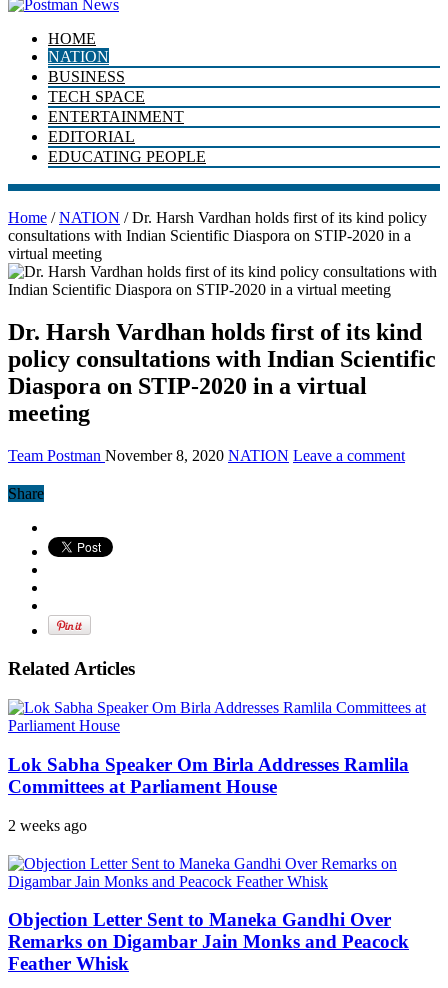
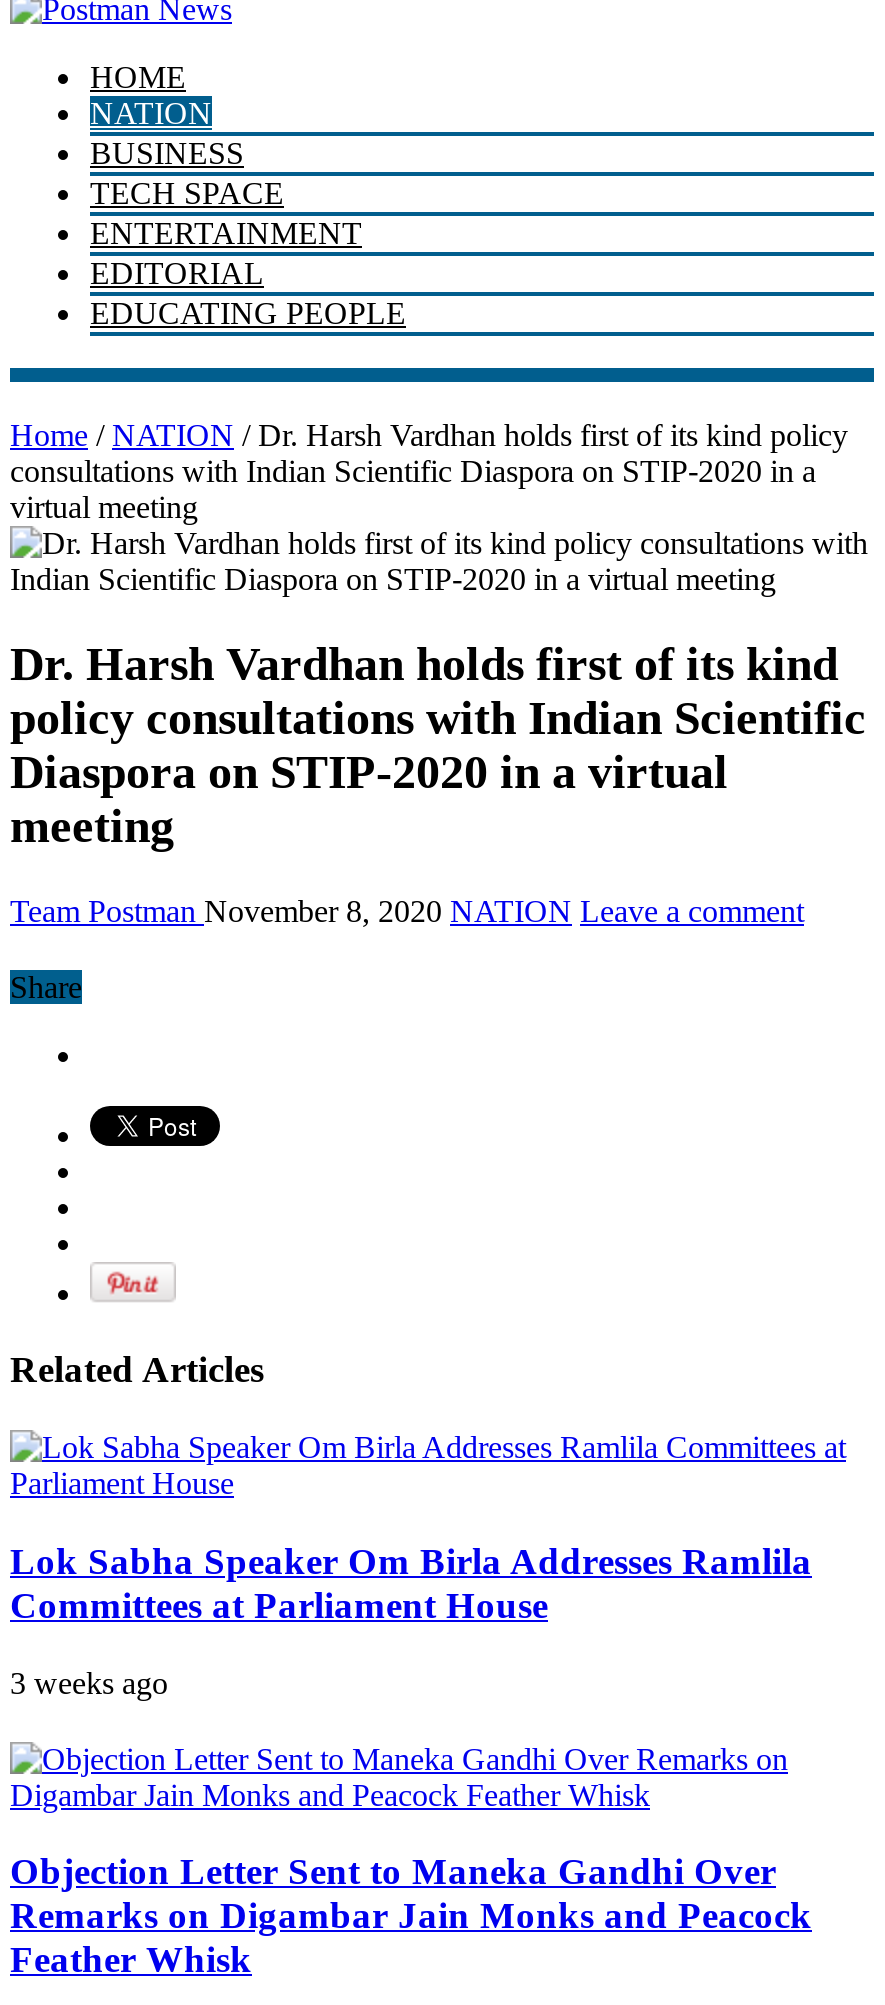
- 2 weeks ago
+ 3 weeks ago
